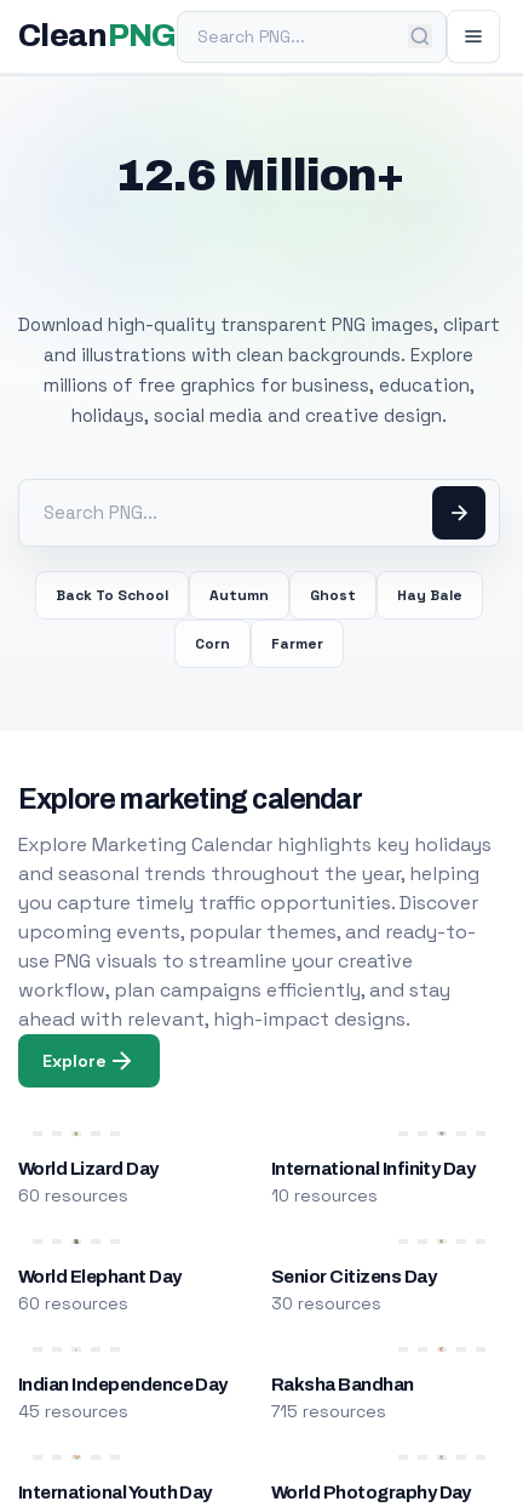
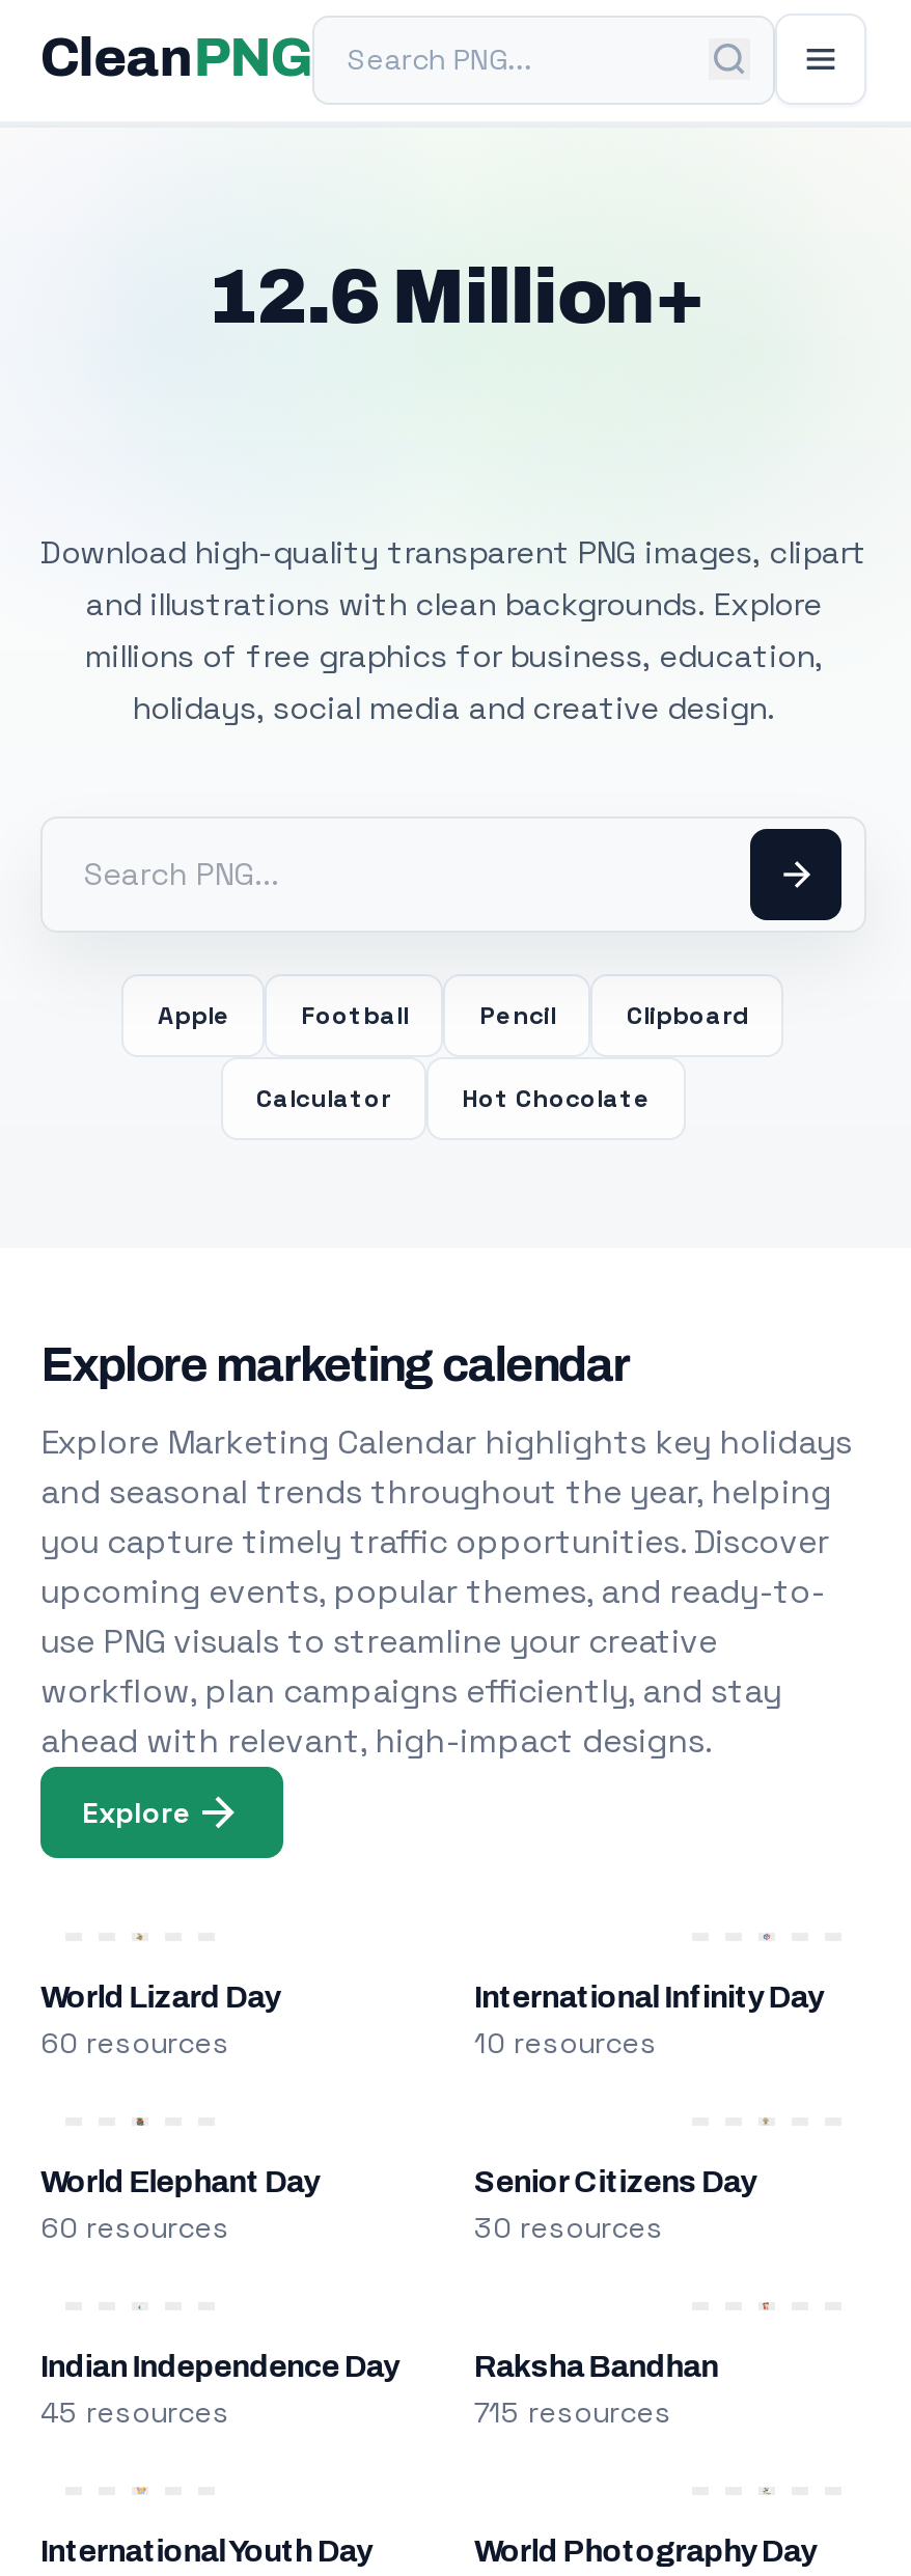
- Back To School
- Autumn
- Ghost
- Hay Bale
+ Apple
+ Football
+ Pencil
+ Clipboard

- Corn
- Farmer
+ Calculator
+ Hot Chocolate
